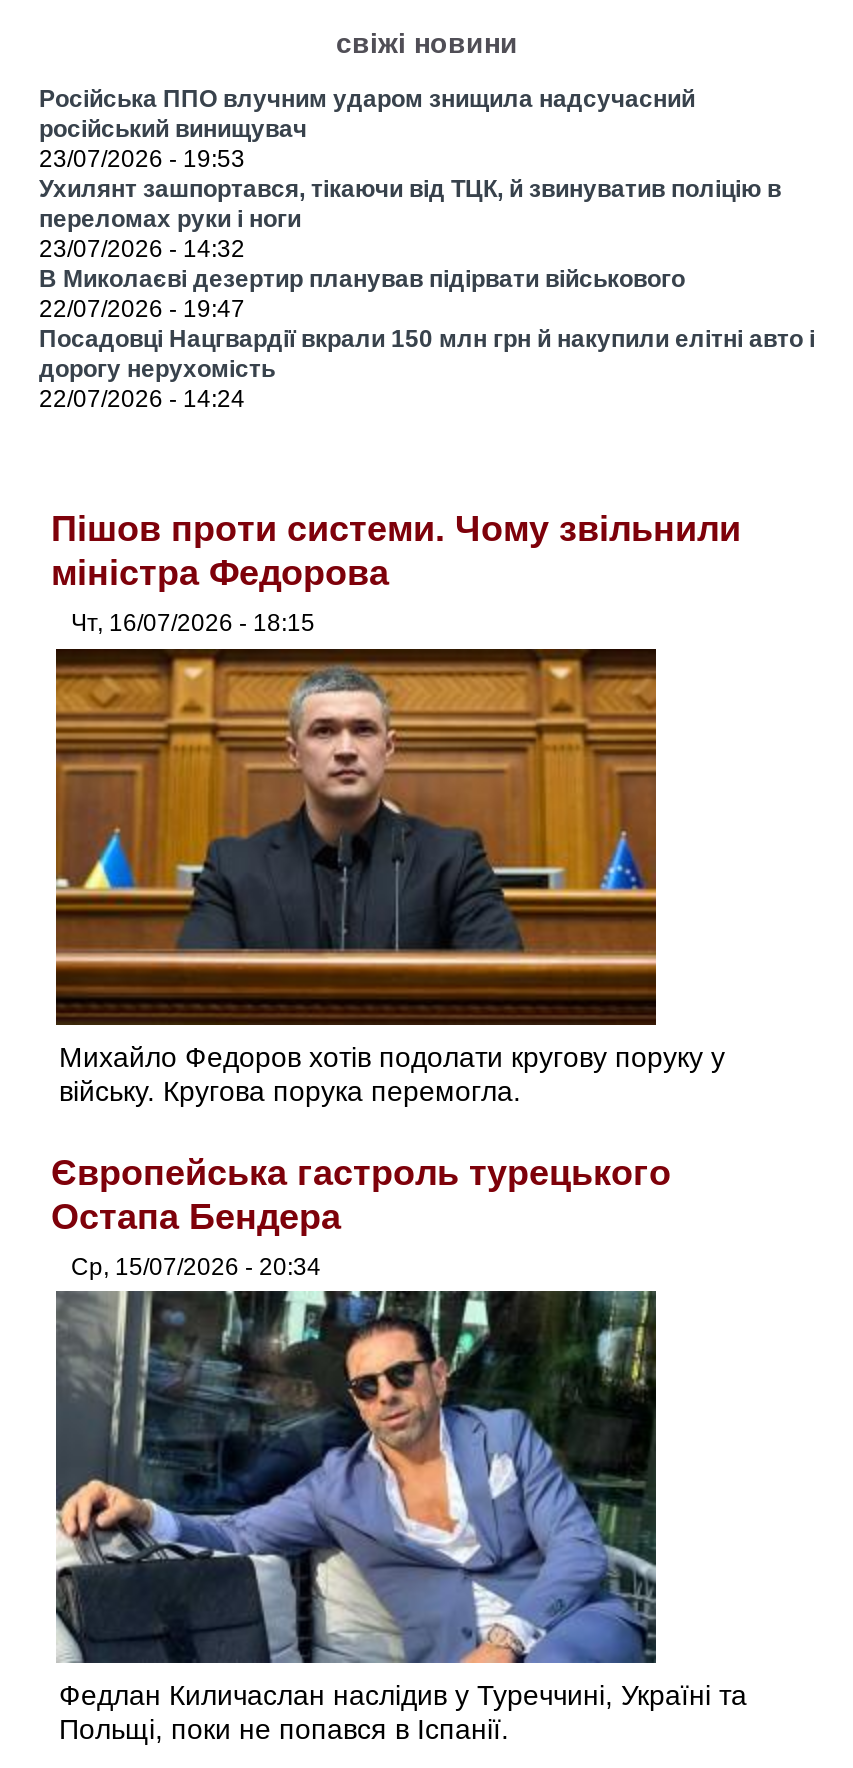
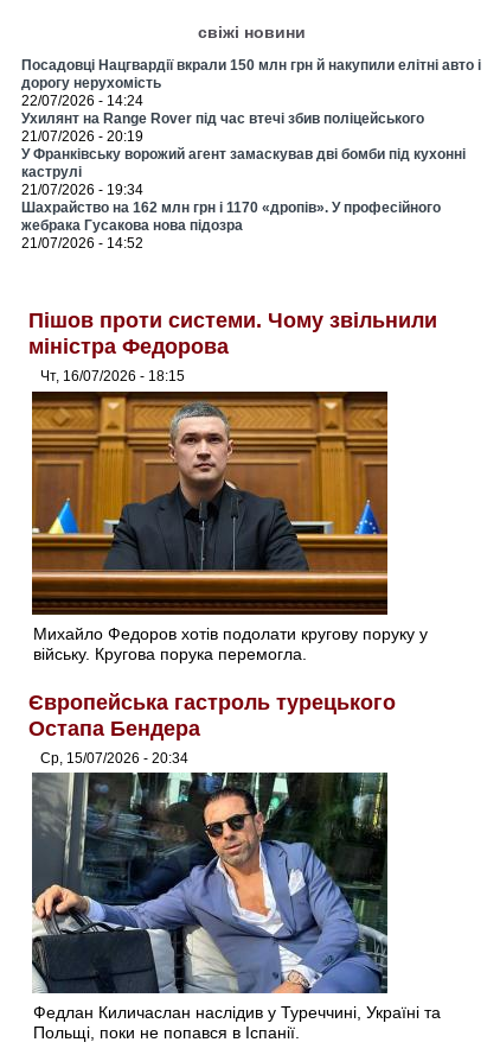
- Російська ППО влучним ударом знищила надсучасний
- російський винищувач
- 23/07/2026 - 19:53
- Ухилянт зашпортався, тікаючи від ТЦК, й звинуватив поліцію в
- переломах руки і ноги
- 23/07/2026 - 14:32
- В Миколаєві дезертир планував підірвати військового
- 22/07/2026 - 19:47

moved up: Посадовці Нацгвардії вкрали 150 млн грн й накупили елітні авто і | дорогу нерухомість | 22/07/2026 - 14:24

+ Ухилянт на Range Rover під час втечі збив поліцейського
+ 21/07/2026 - 20:19
+ У Франківську ворожий агент замаскував дві бомби під кухонні
+ каструлі
+ 21/07/2026 - 19:34
+ Шахрайство на 162 млн грн і 1170 «дропів». У професійного
+ жебрака Гусакова нова підозра
+ 21/07/2026 - 14:52
